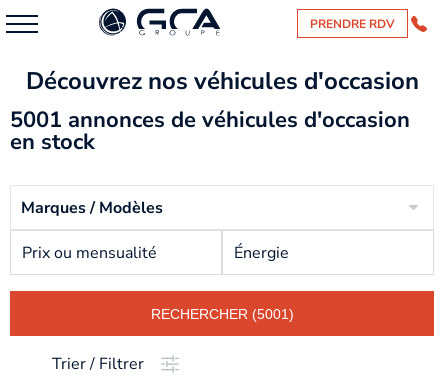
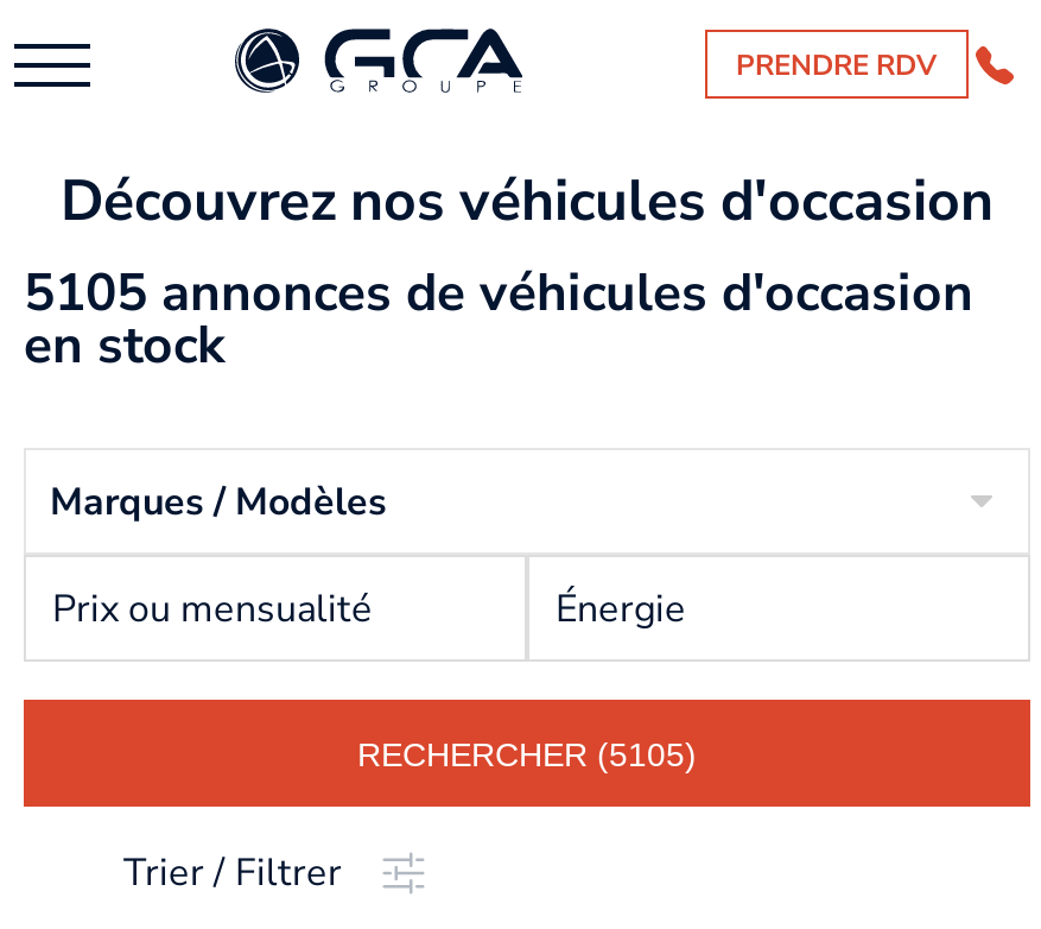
- 5001 annonces de véhicules d'occasion
+ 5105 annonces de véhicules d'occasion

- RECHERCHER (5001)
+ RECHERCHER (5105)
